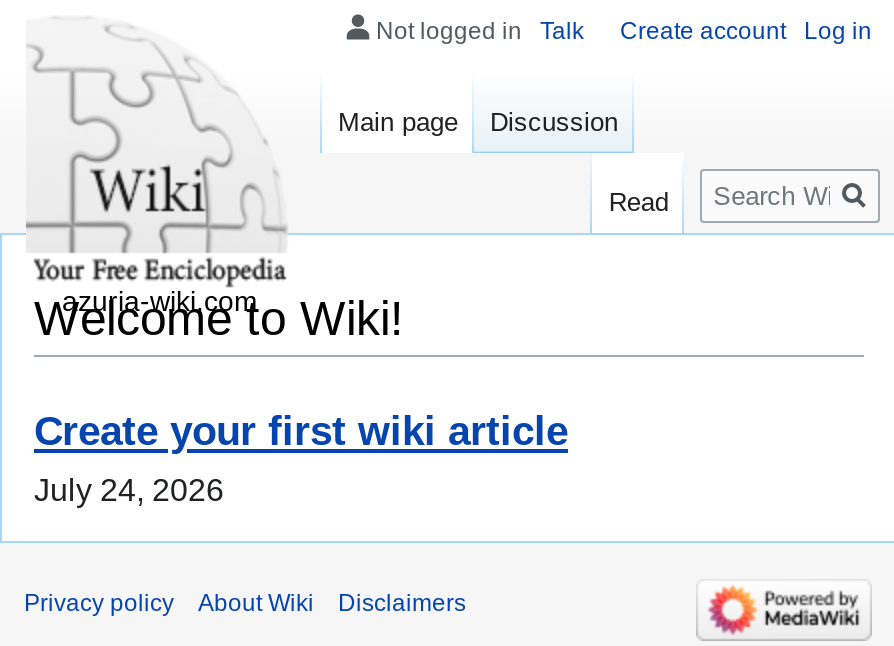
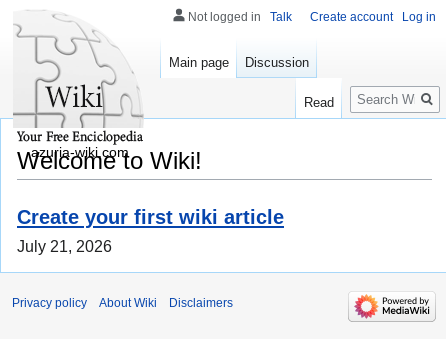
- July 24, 2026
+ July 21, 2026
